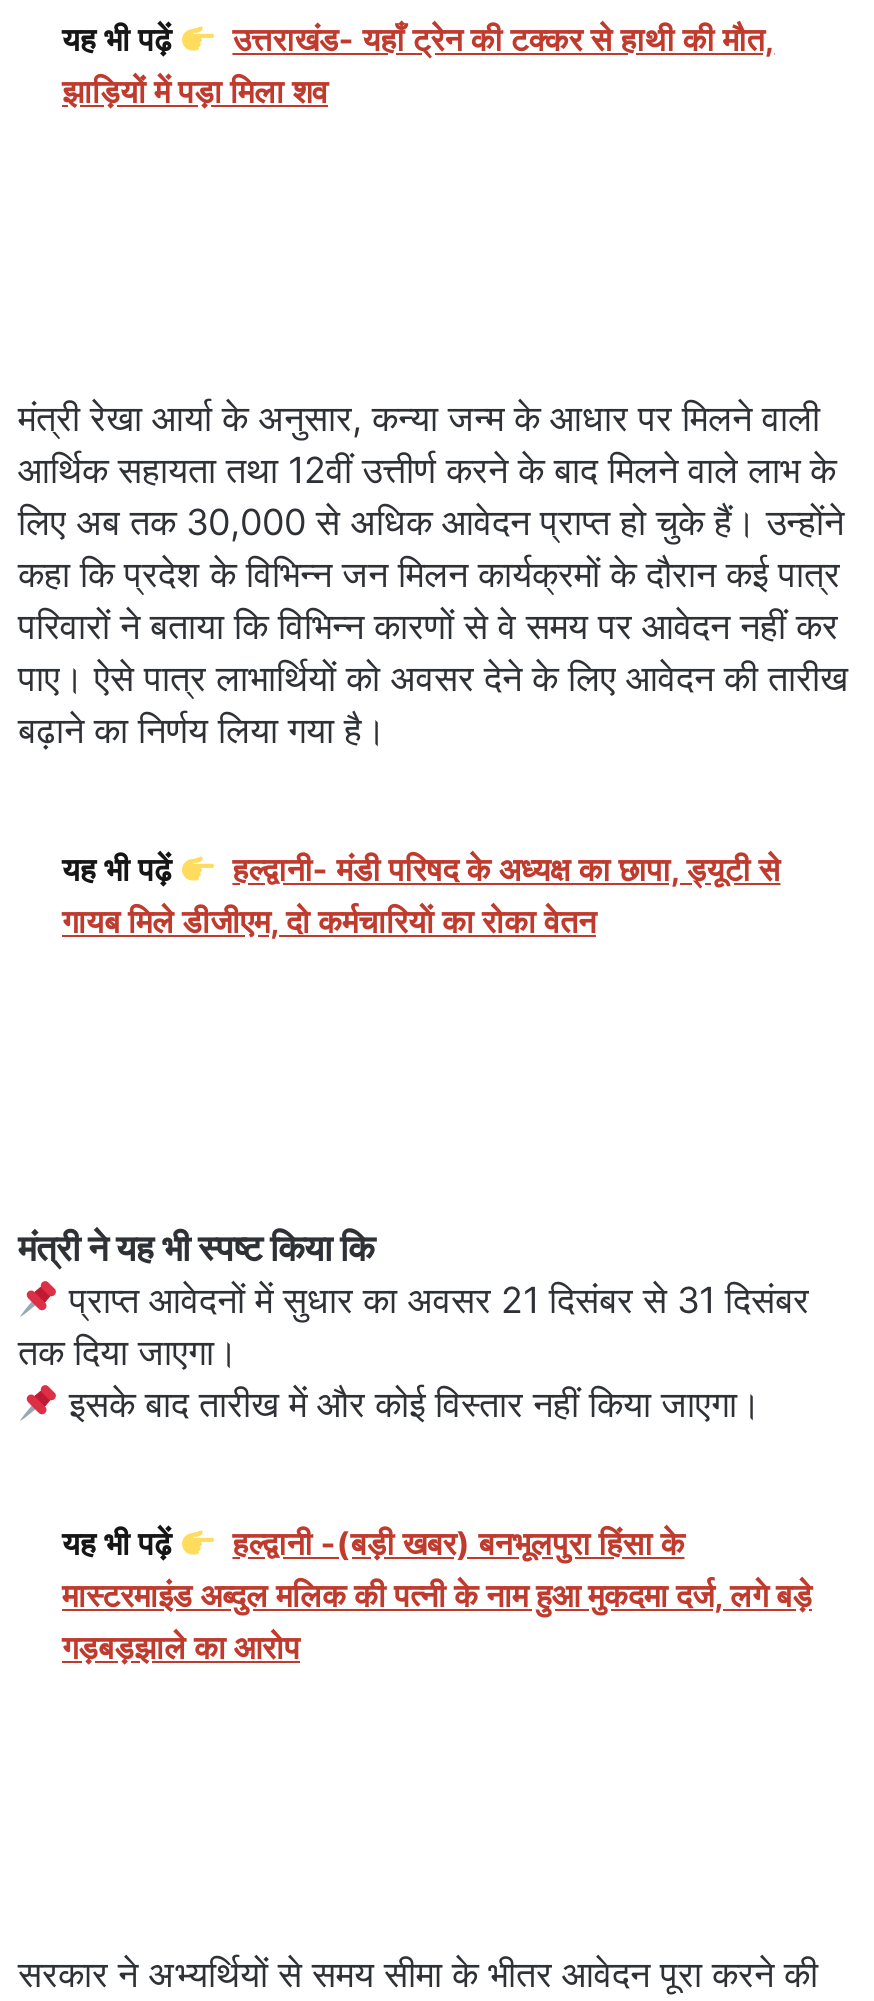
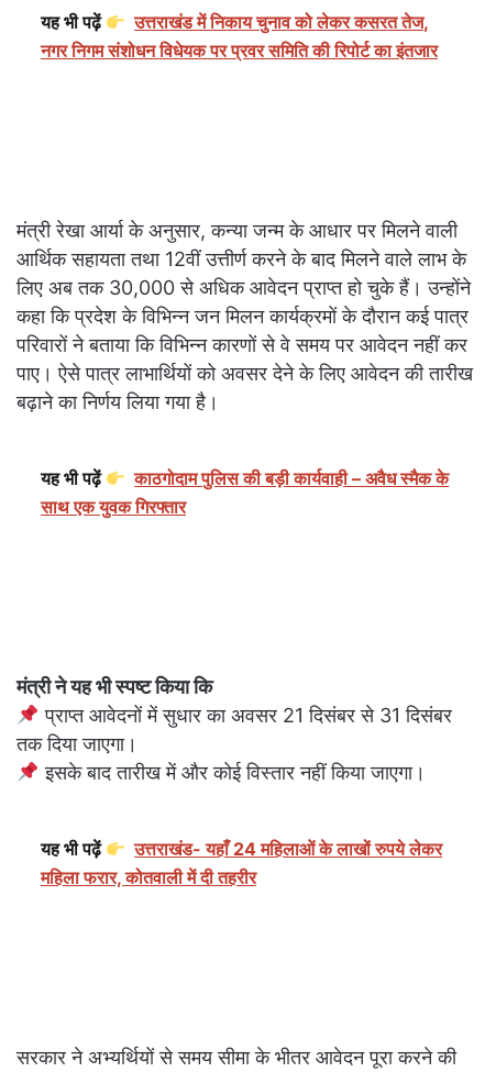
- उत्तराखंड- यहाँ ट्रेन की टक्कर से हाथी की मौत,
- झाड़ियों में पड़ा मिला शव
+ उत्तराखंड में निकाय चुनाव को लेकर कसरत तेज,
+ नगर निगम संशोधन विधेयक पर प्रवर समिति की रिपोर्ट का इंतजार

- हल्द्वानी- मंडी परिषद के अध्यक्ष का छापा, ड्यूटी से
- गायब मिले डीजीएम, दो कर्मचारियाें का रोका वेतन
+ काठगोदाम पुलिस की बड़ी कार्यवाही – अवैध स्मैक के
+ साथ एक युवक गिरफ्तार

- हल्द्वानी -(बड़ी खबर) बनभूलपुरा हिंसा के
- मास्टरमाइंड अब्दुल मलिक की पत्नी के नाम हुआ मुकदमा दर्ज, लगे बड़े
- गड़बड़झाले का आरोप
+ उत्तराखंड- यहाँ 24 महिलाओं के लाखों रुपये लेकर
+ महिला फरार, कोतवाली में दी तहरीर
